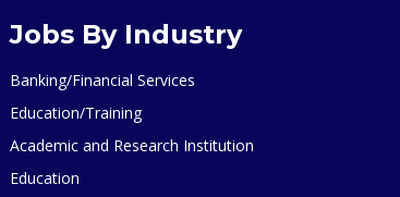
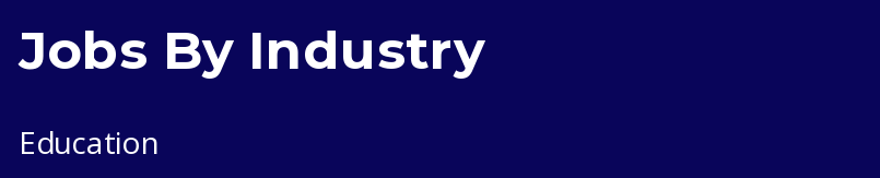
- Banking/Financial Services
- Education/Training
- Academic and Research Institution
